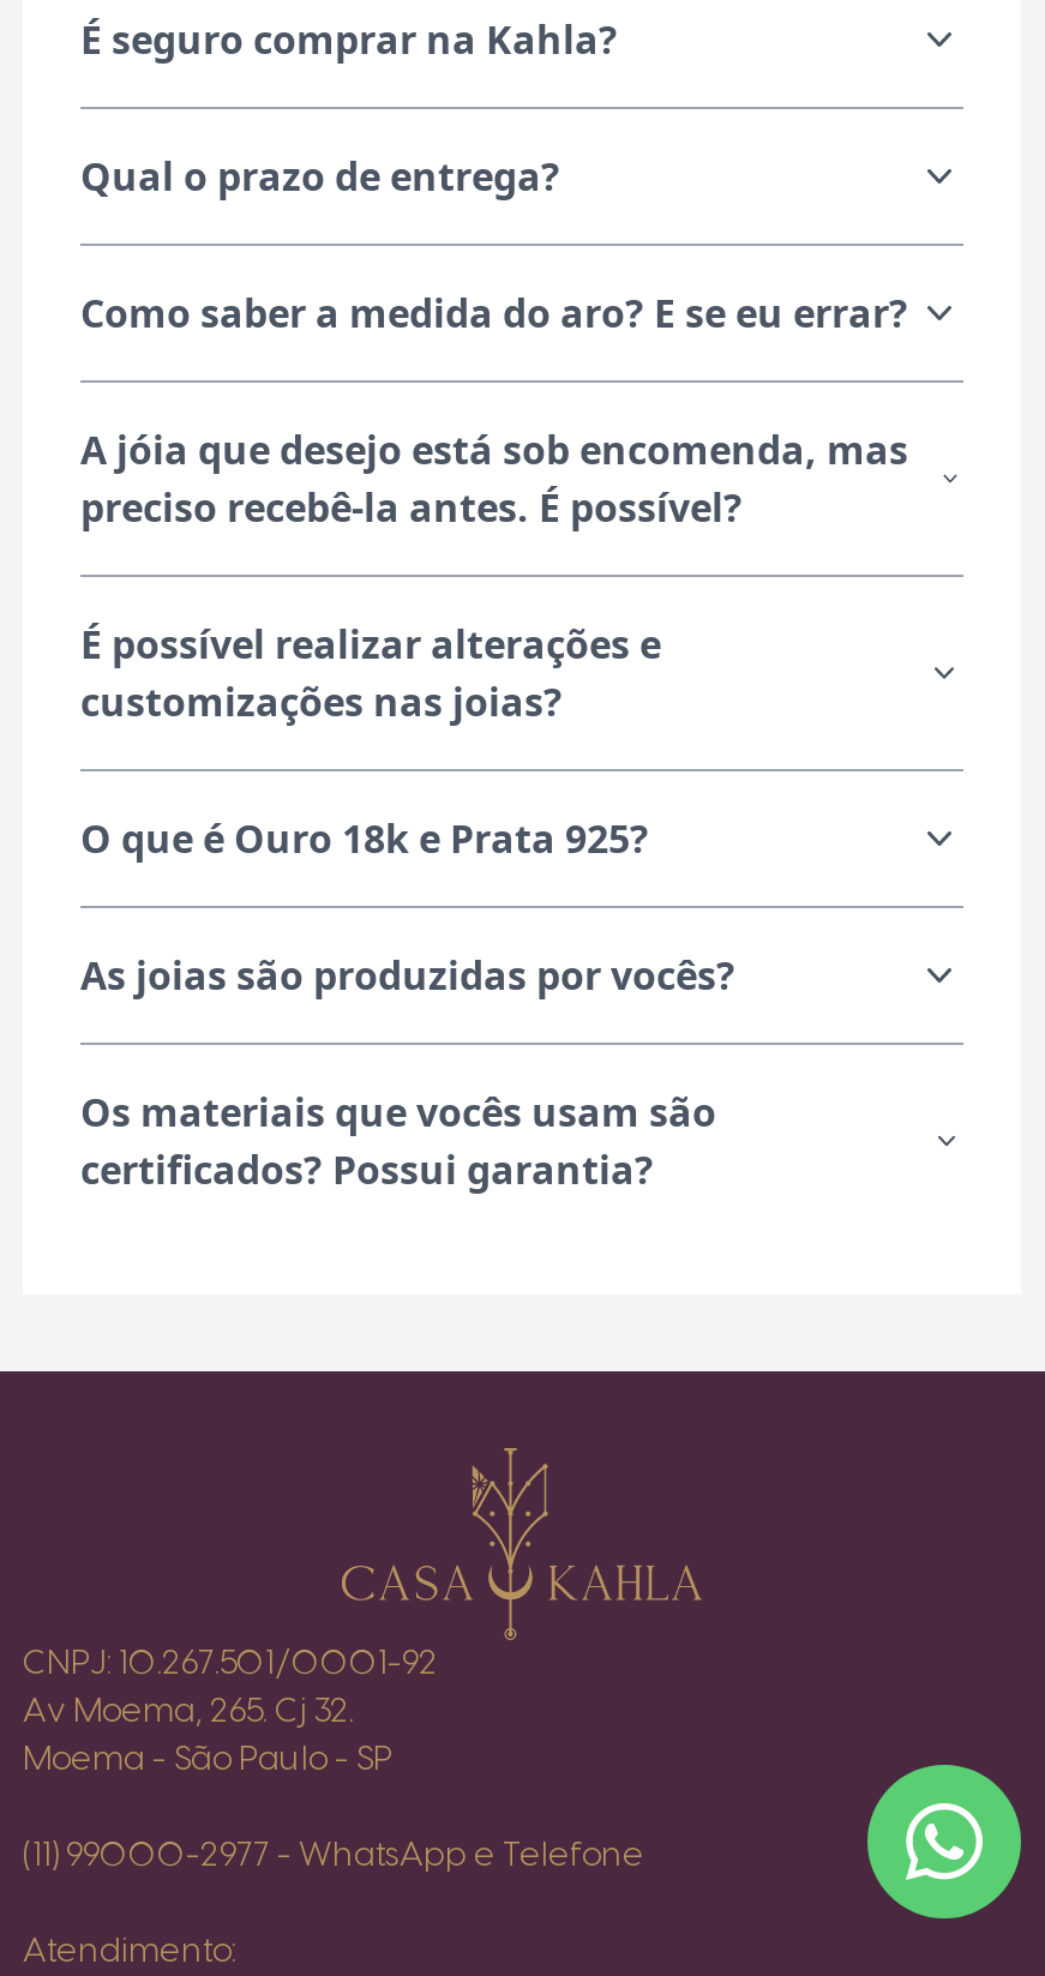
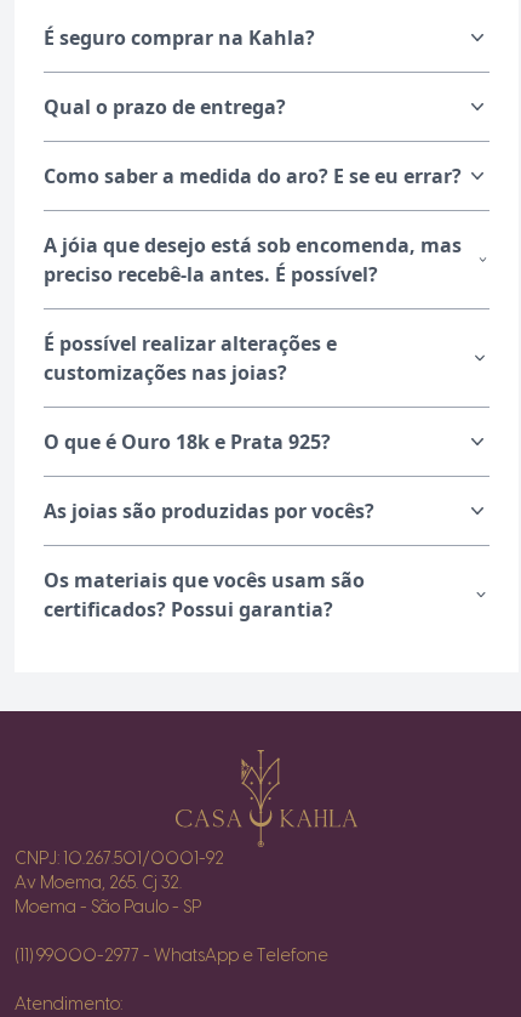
- [image]
